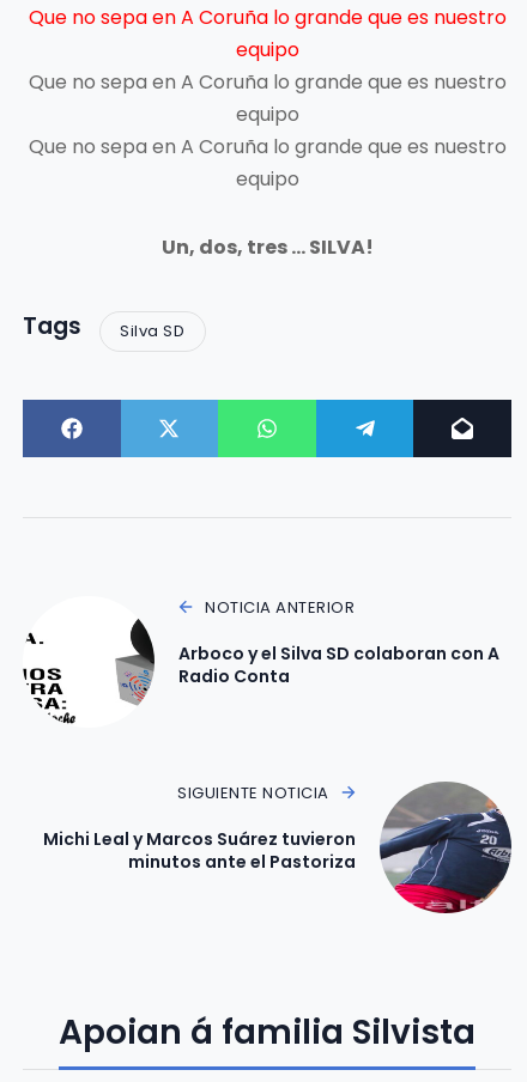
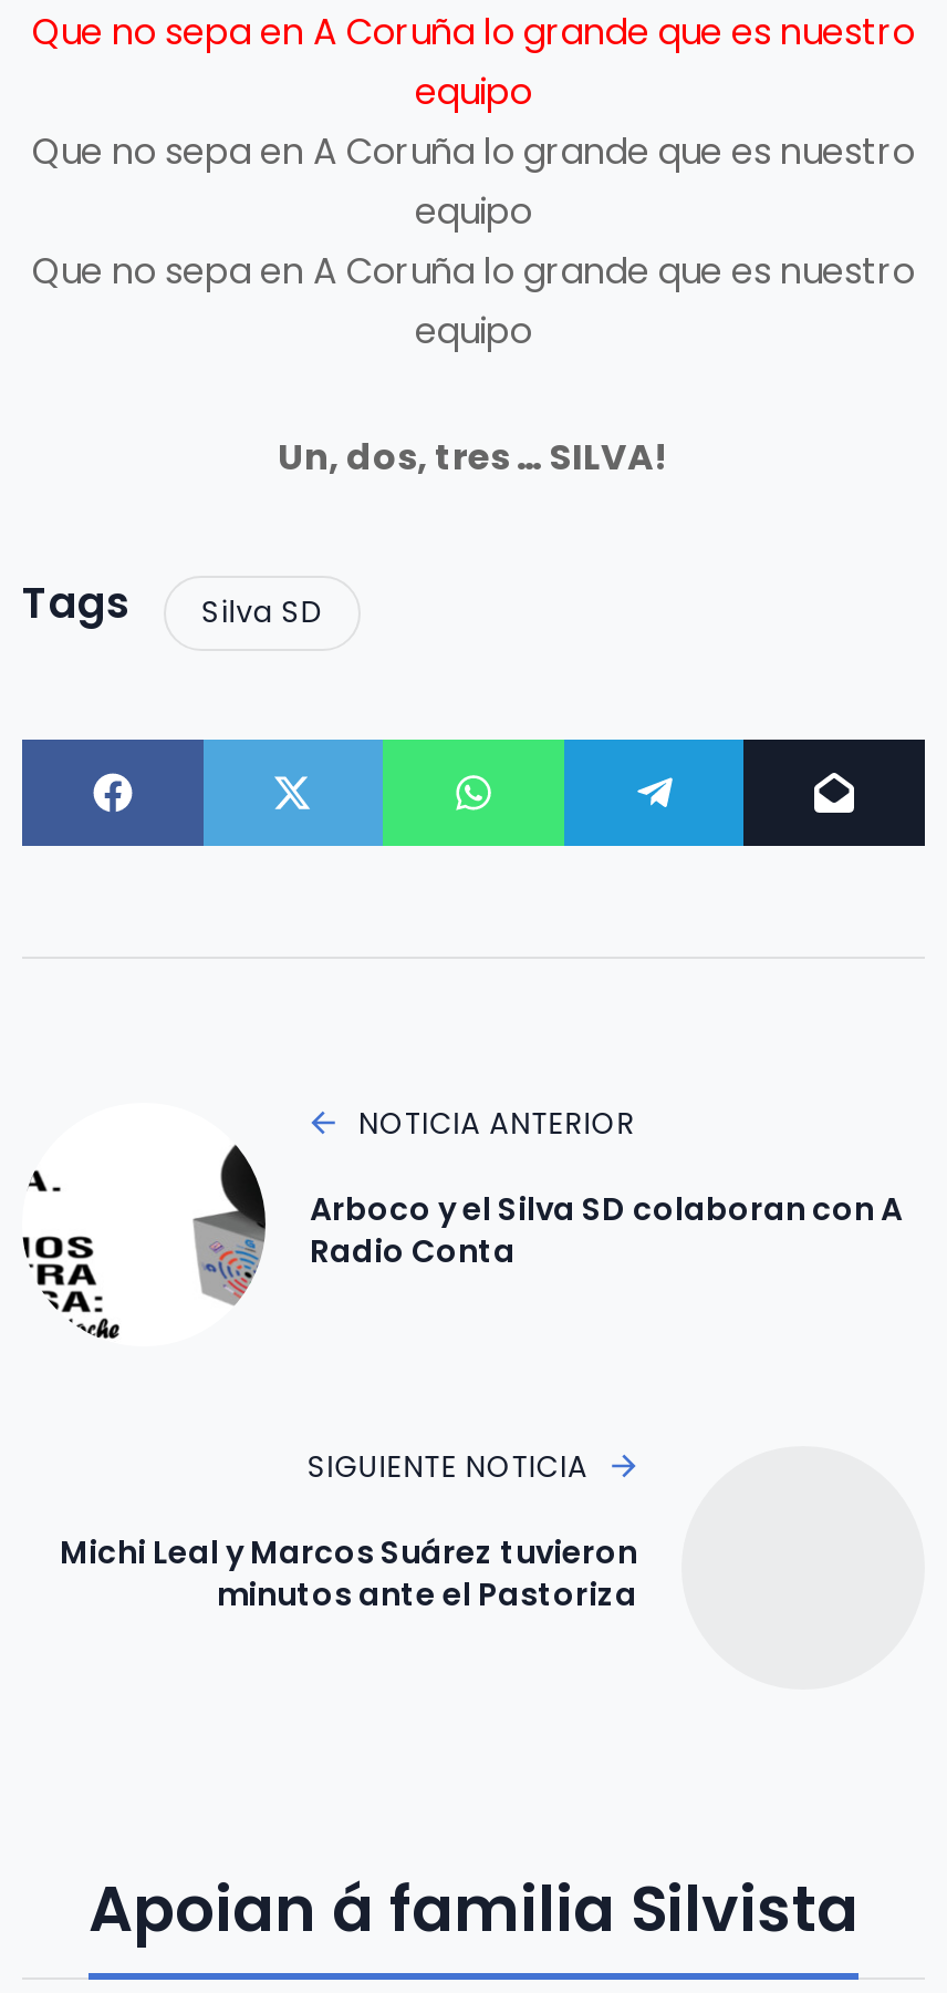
- [image]
